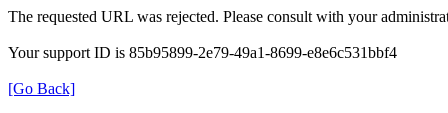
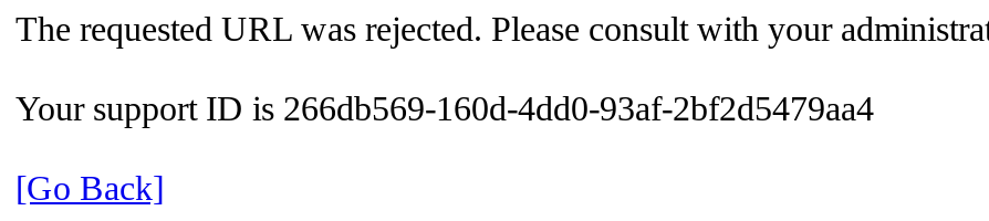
- Your support ID is 85b95899-2e79-49a1-8699-e8e6c531bbf4
+ Your support ID is 266db569-160d-4dd0-93af-2bf2d5479aa4
